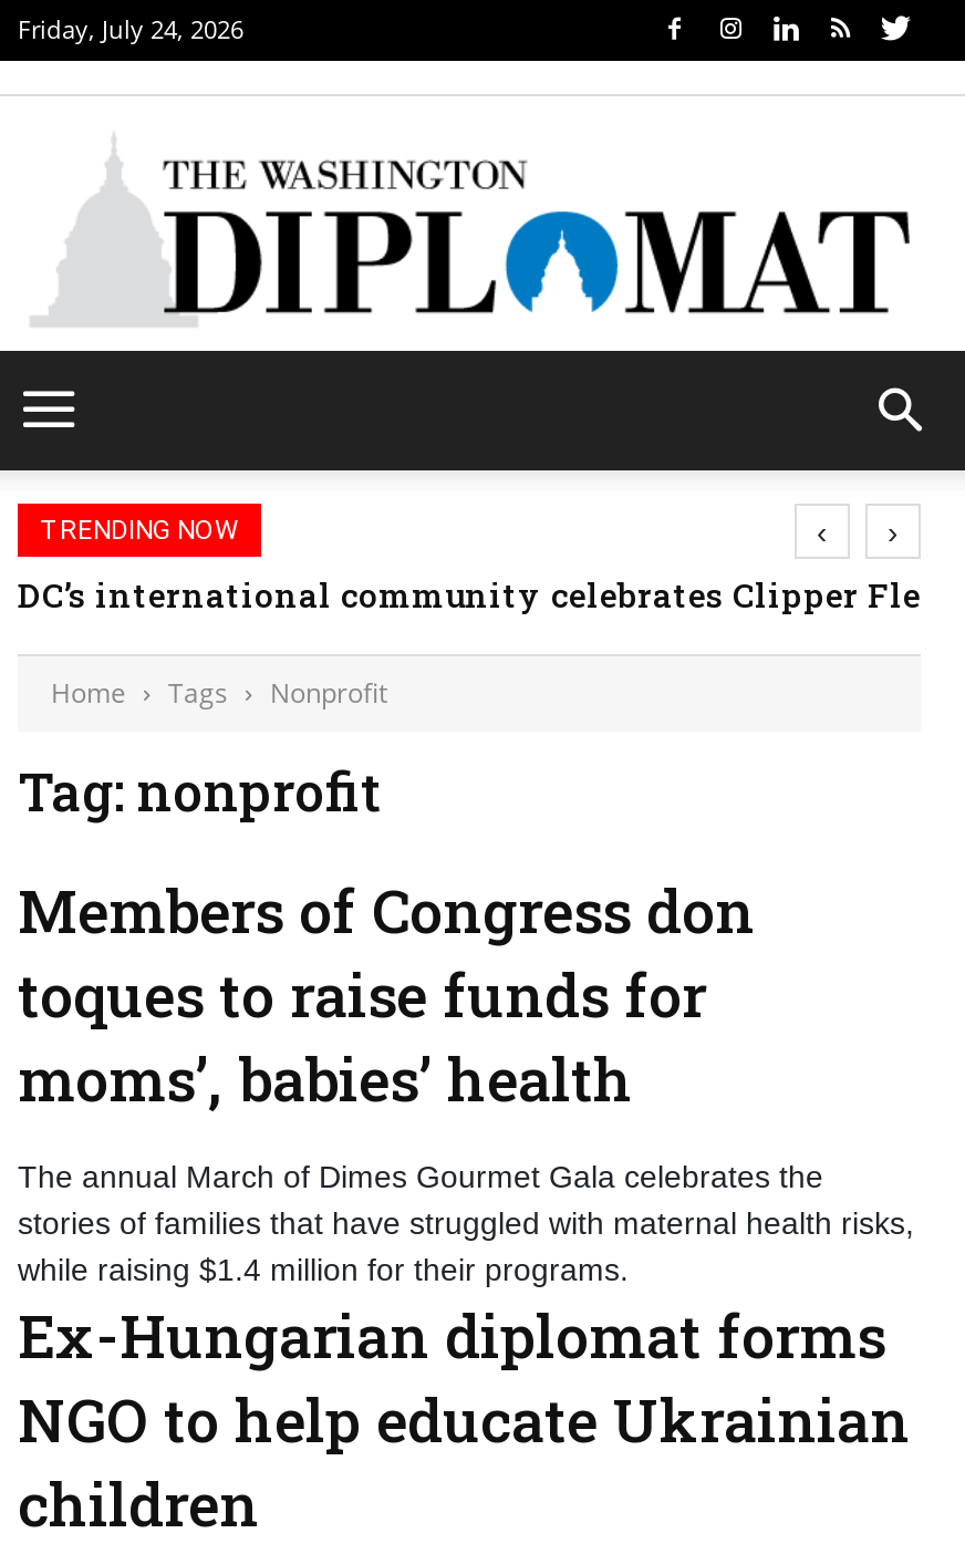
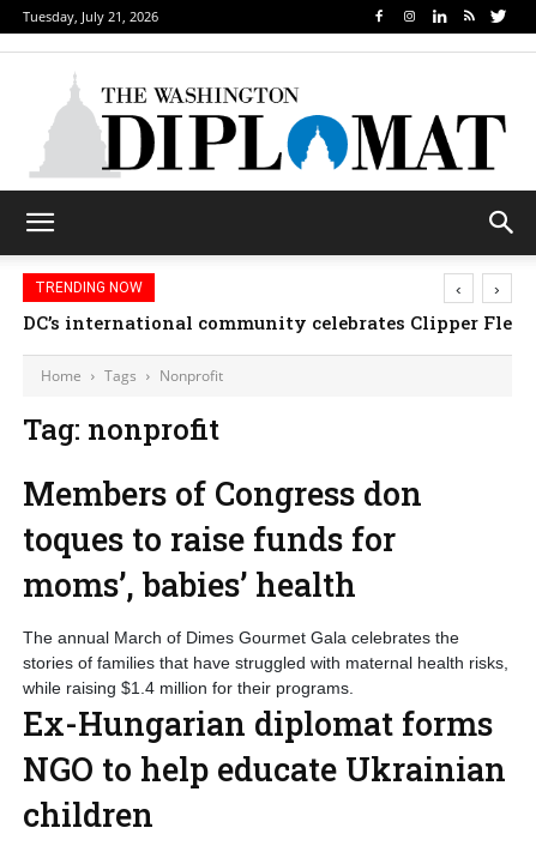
- Friday, July 24, 2026
+ Tuesday, July 21, 2026
